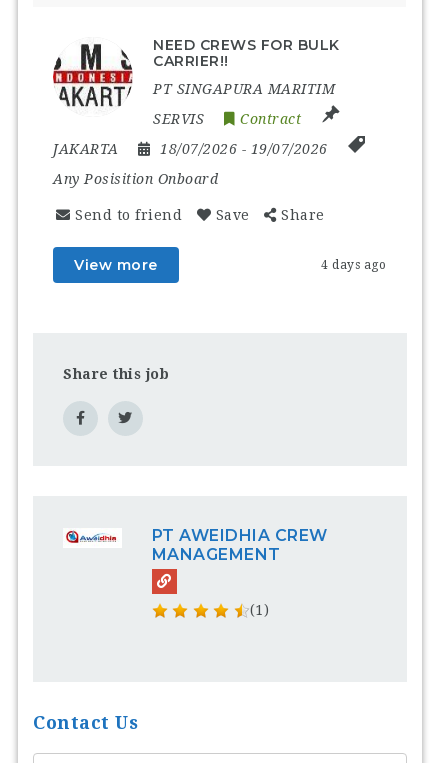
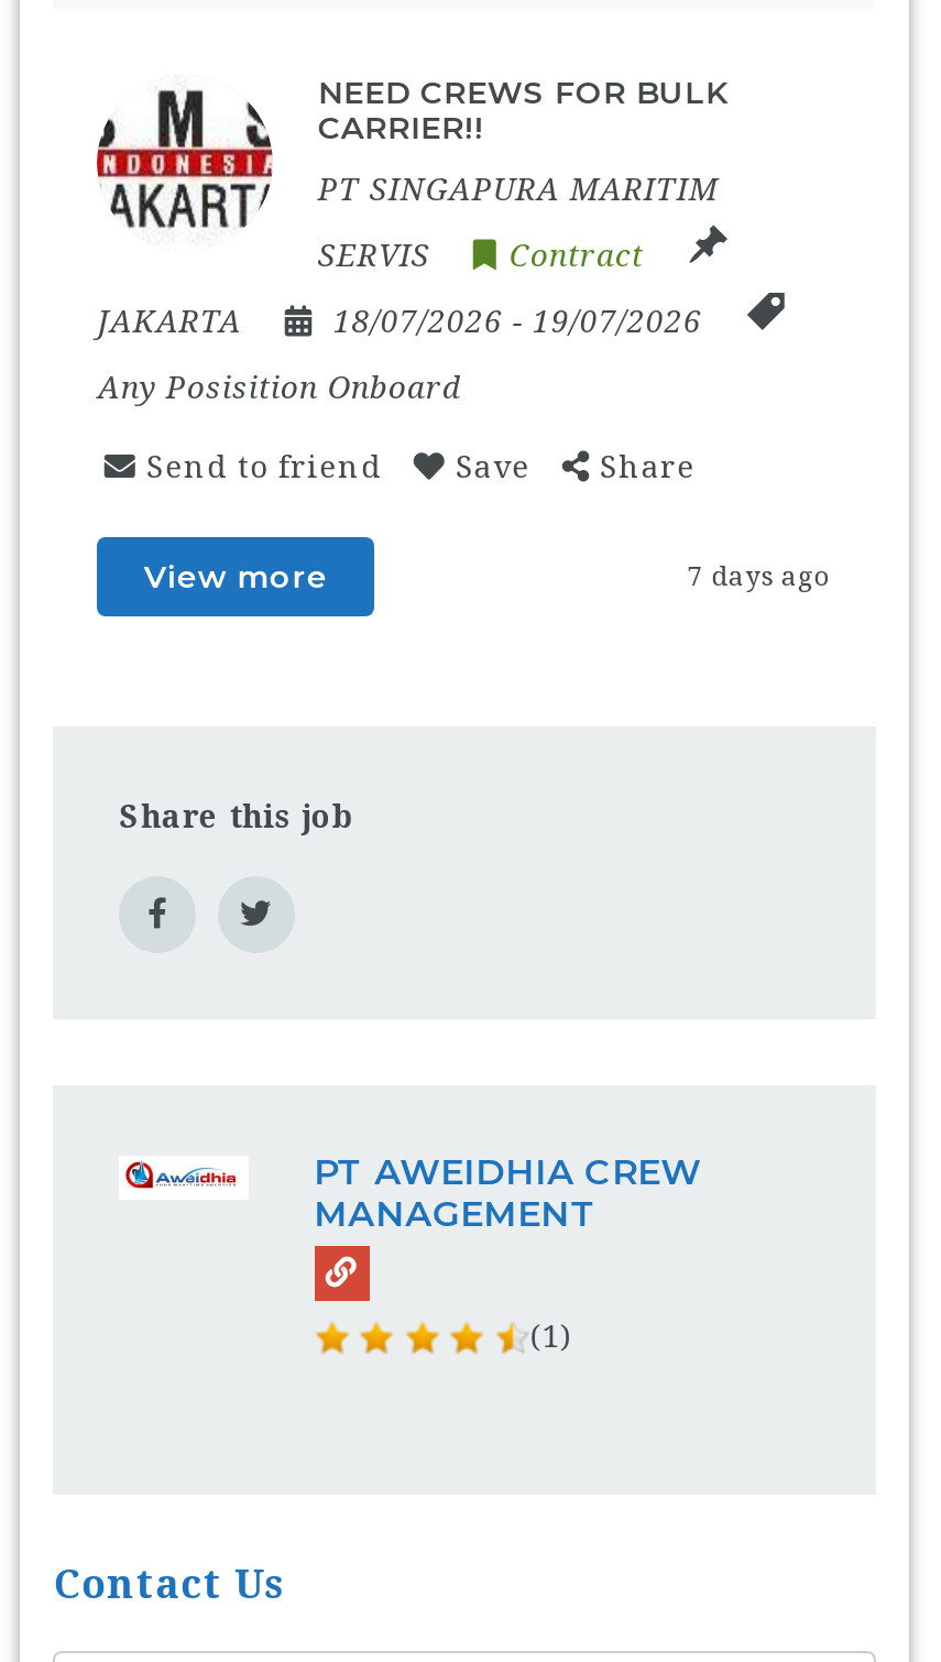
- 4 days ago
+ 7 days ago
